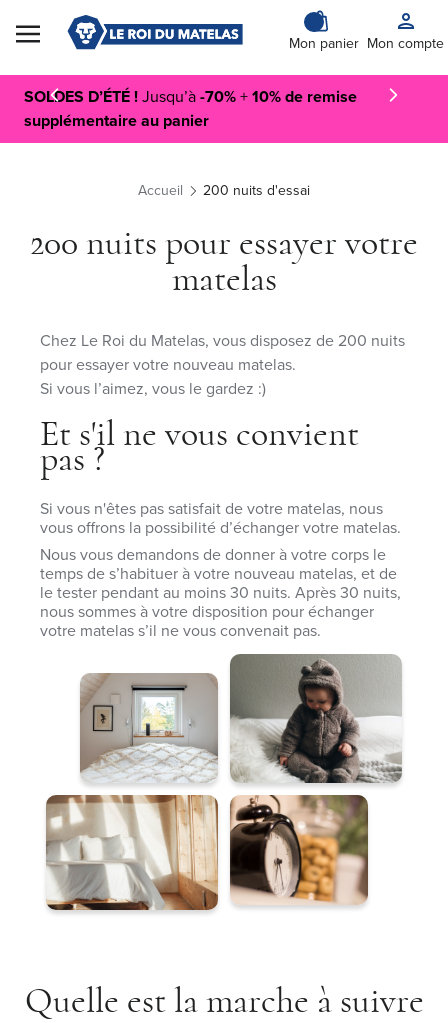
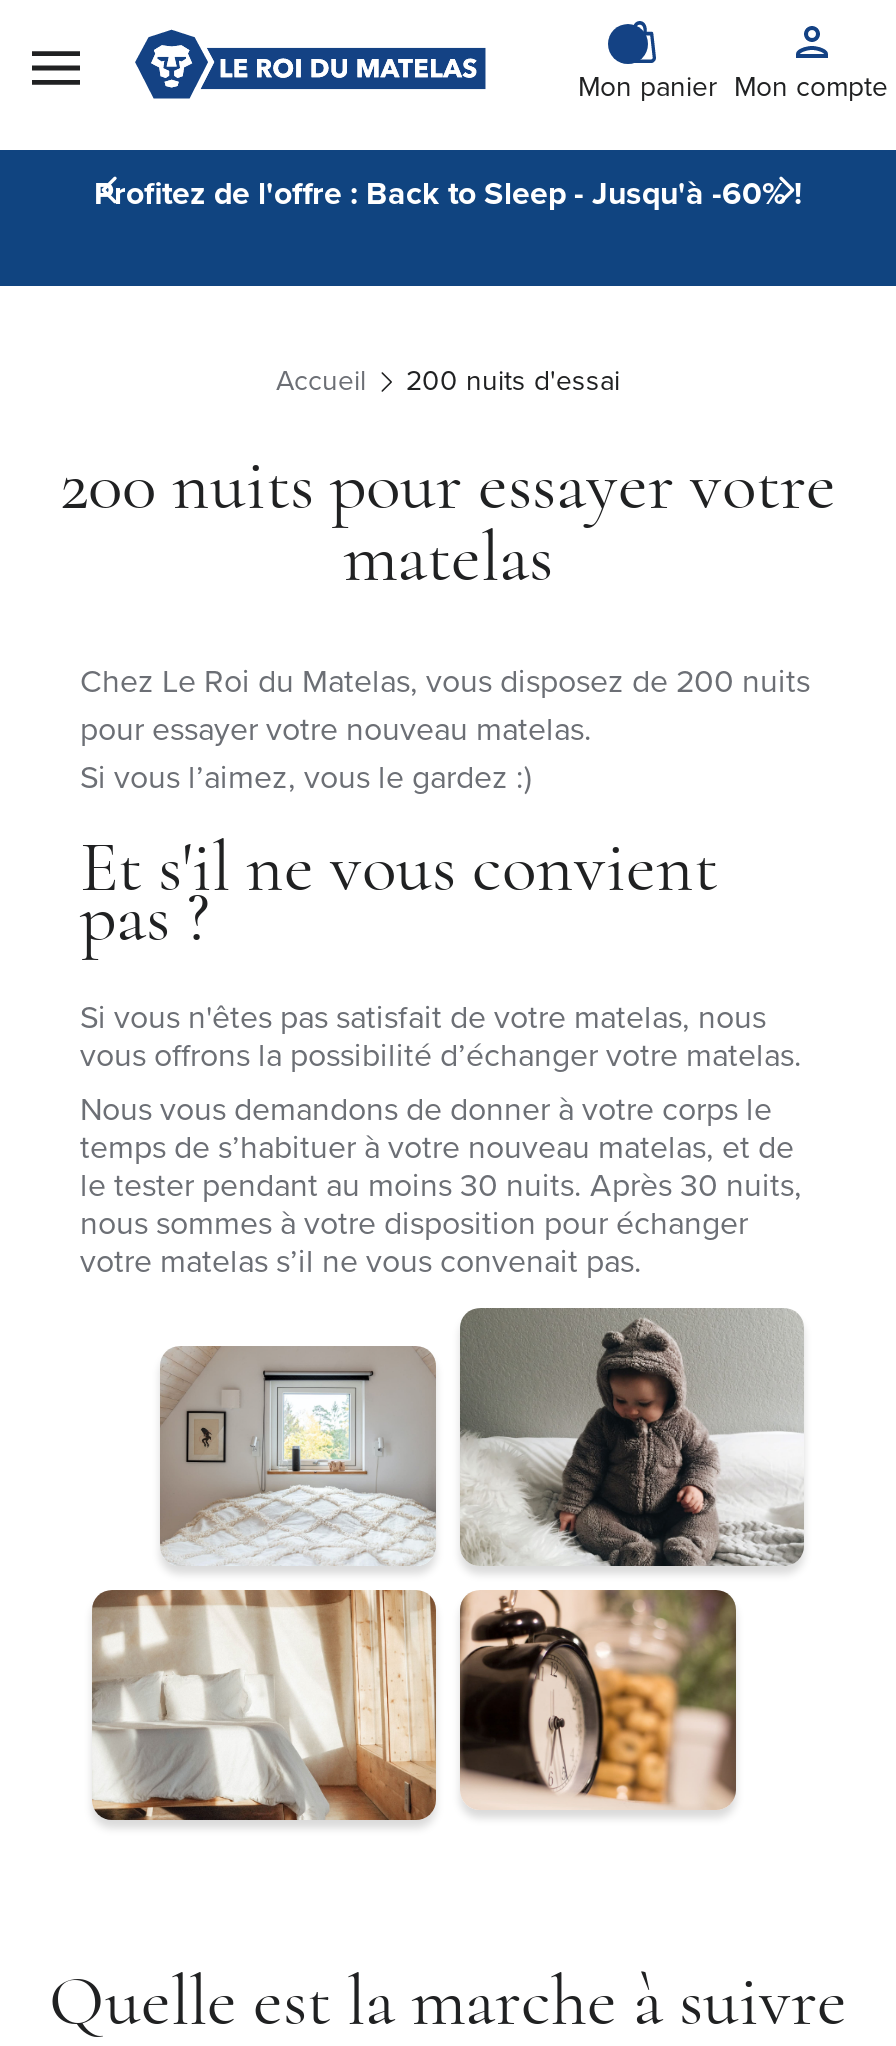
- SOLDES D’ÉTÉ ! Jusqu’à -70% + 10% de remise
- supplémentaire au panier
+ Profitez de l'offre : Back to Sleep - Jusqu'à -60% !
